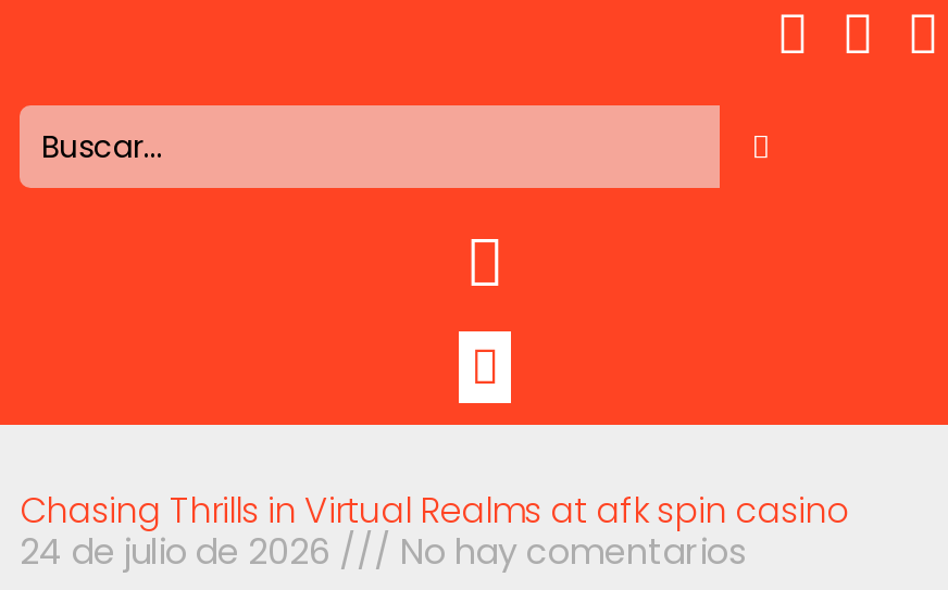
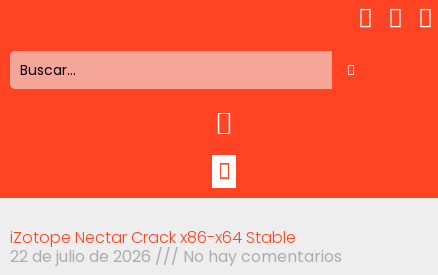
- Chasing Thrills in Virtual Realms at afk spin casino
- 24 de julio de 2026
+ iZotope Nectar Crack x86-x64 Stable
+ 22 de julio de 2026
